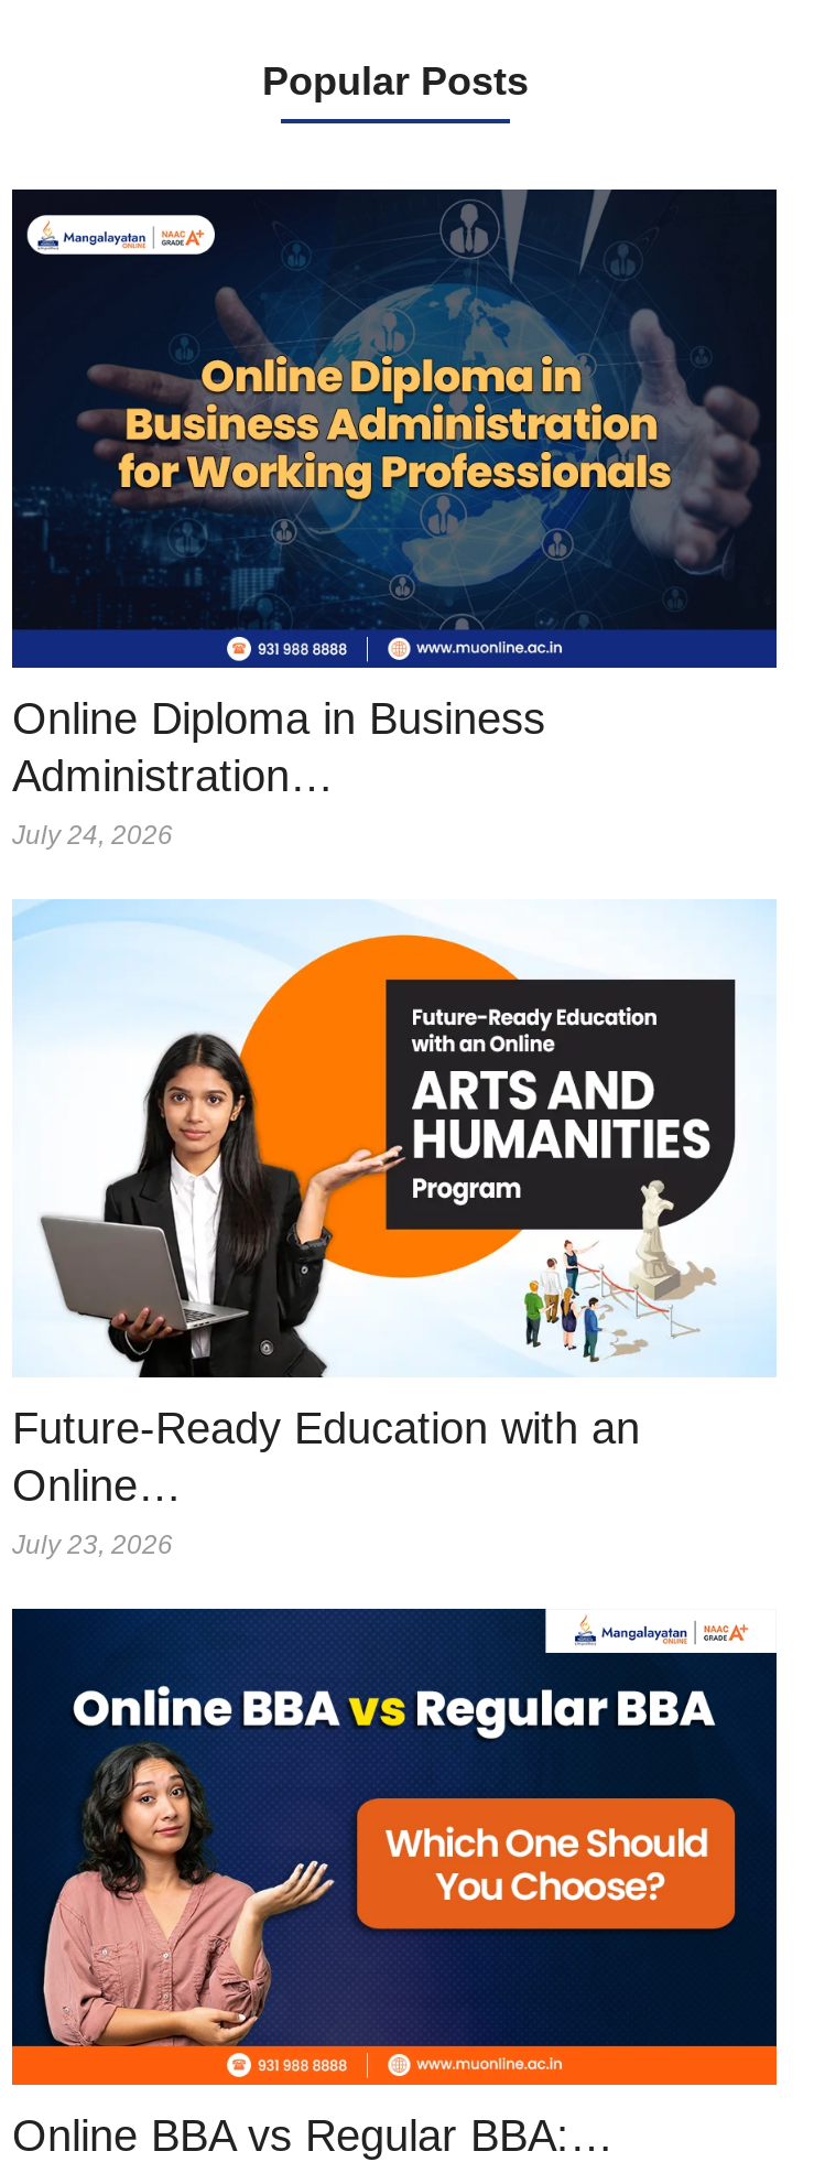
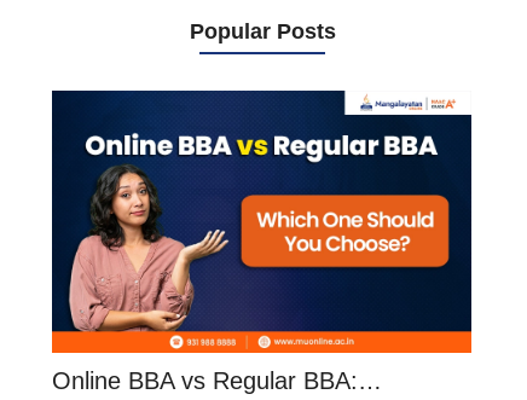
- [image]
- Online Diploma in Business
- Administration…
- July 24, 2026

- [image]
- Future-Ready Education with an
- Online…
- July 23, 2026
